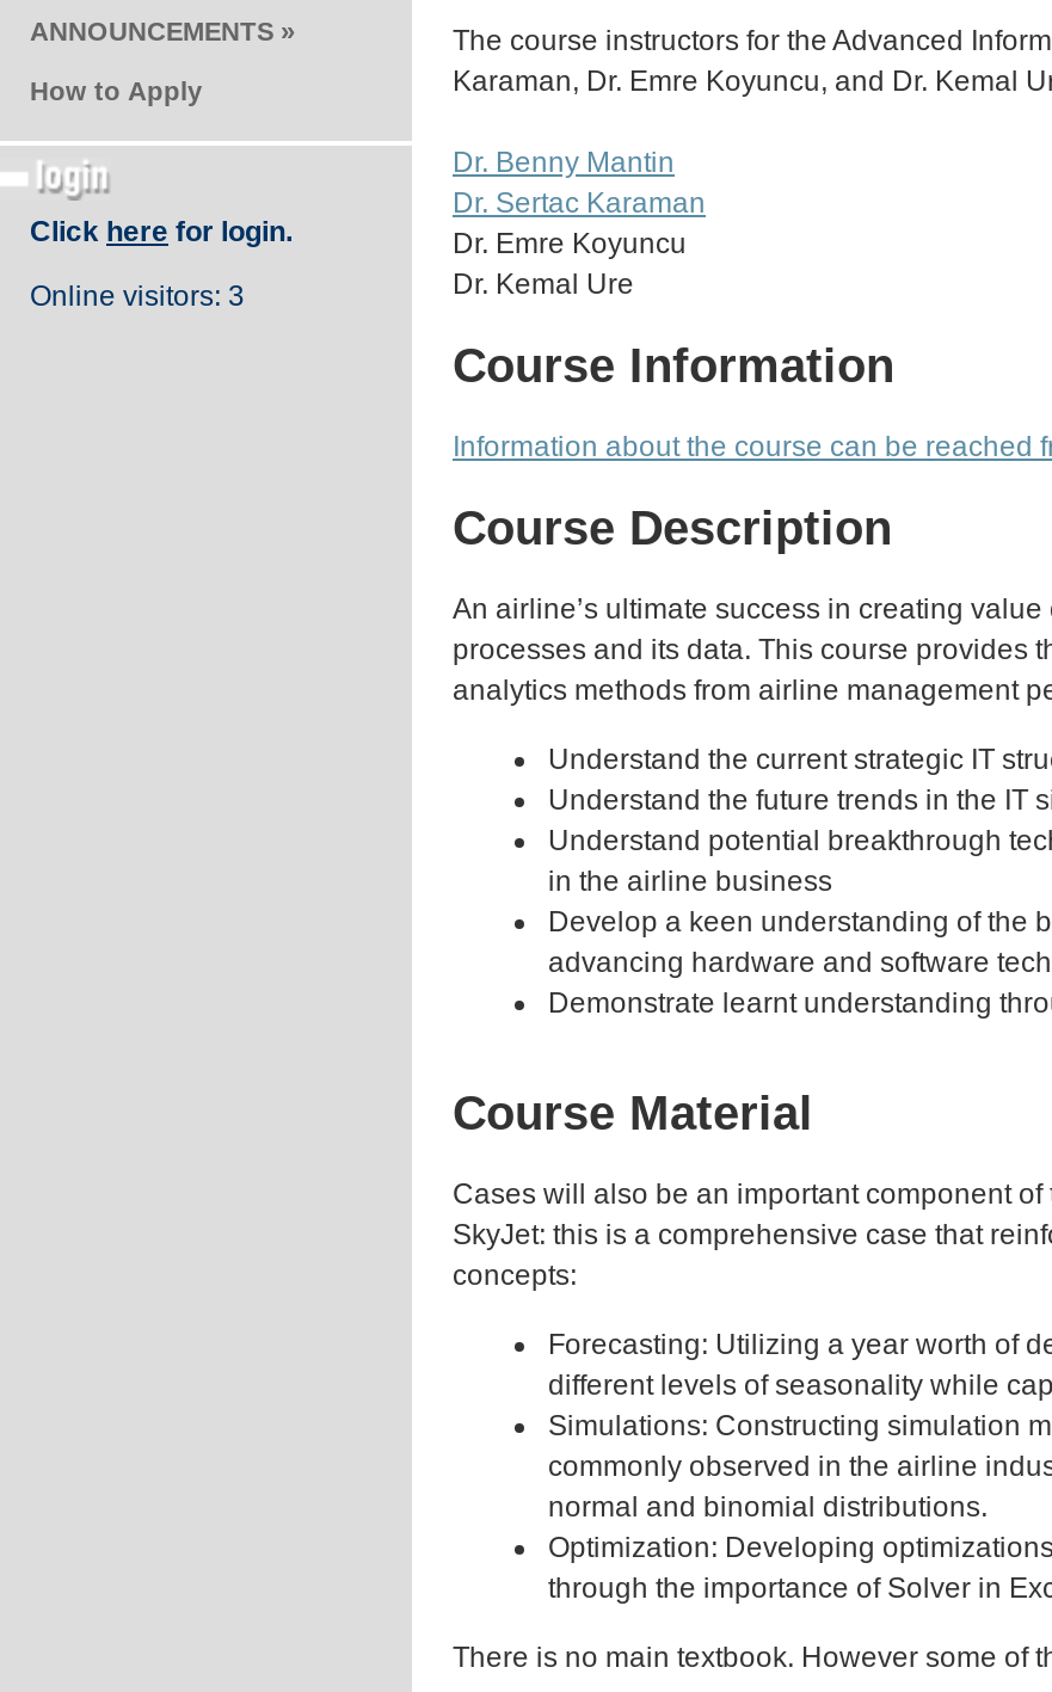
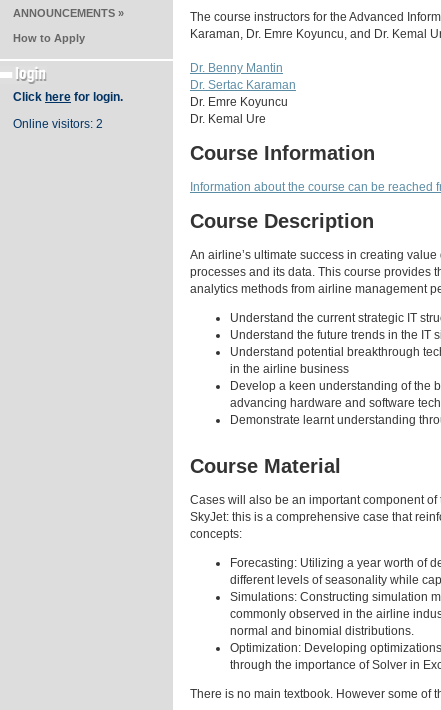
- Online visitors: 3
+ Online visitors: 2
